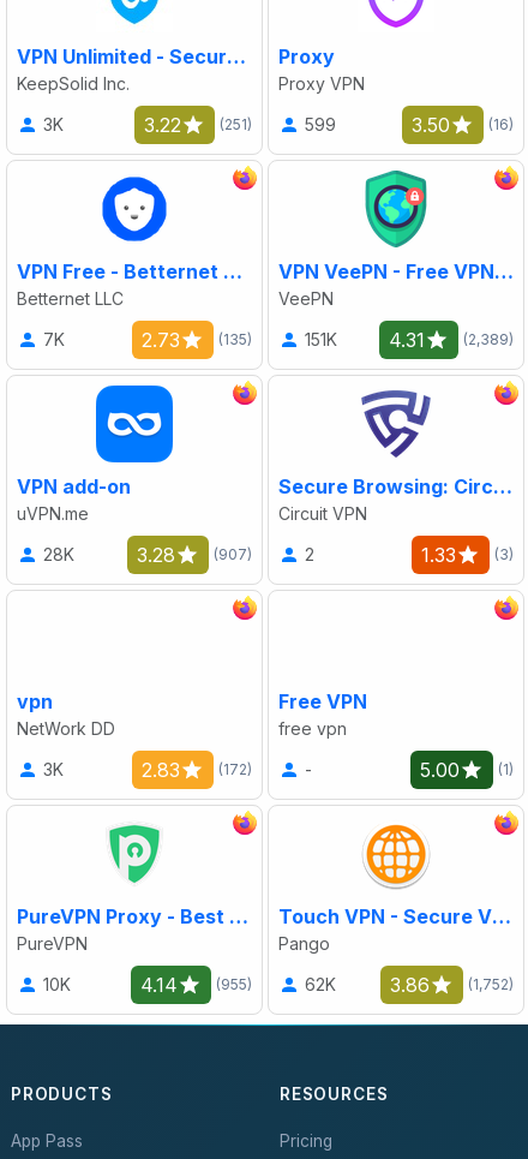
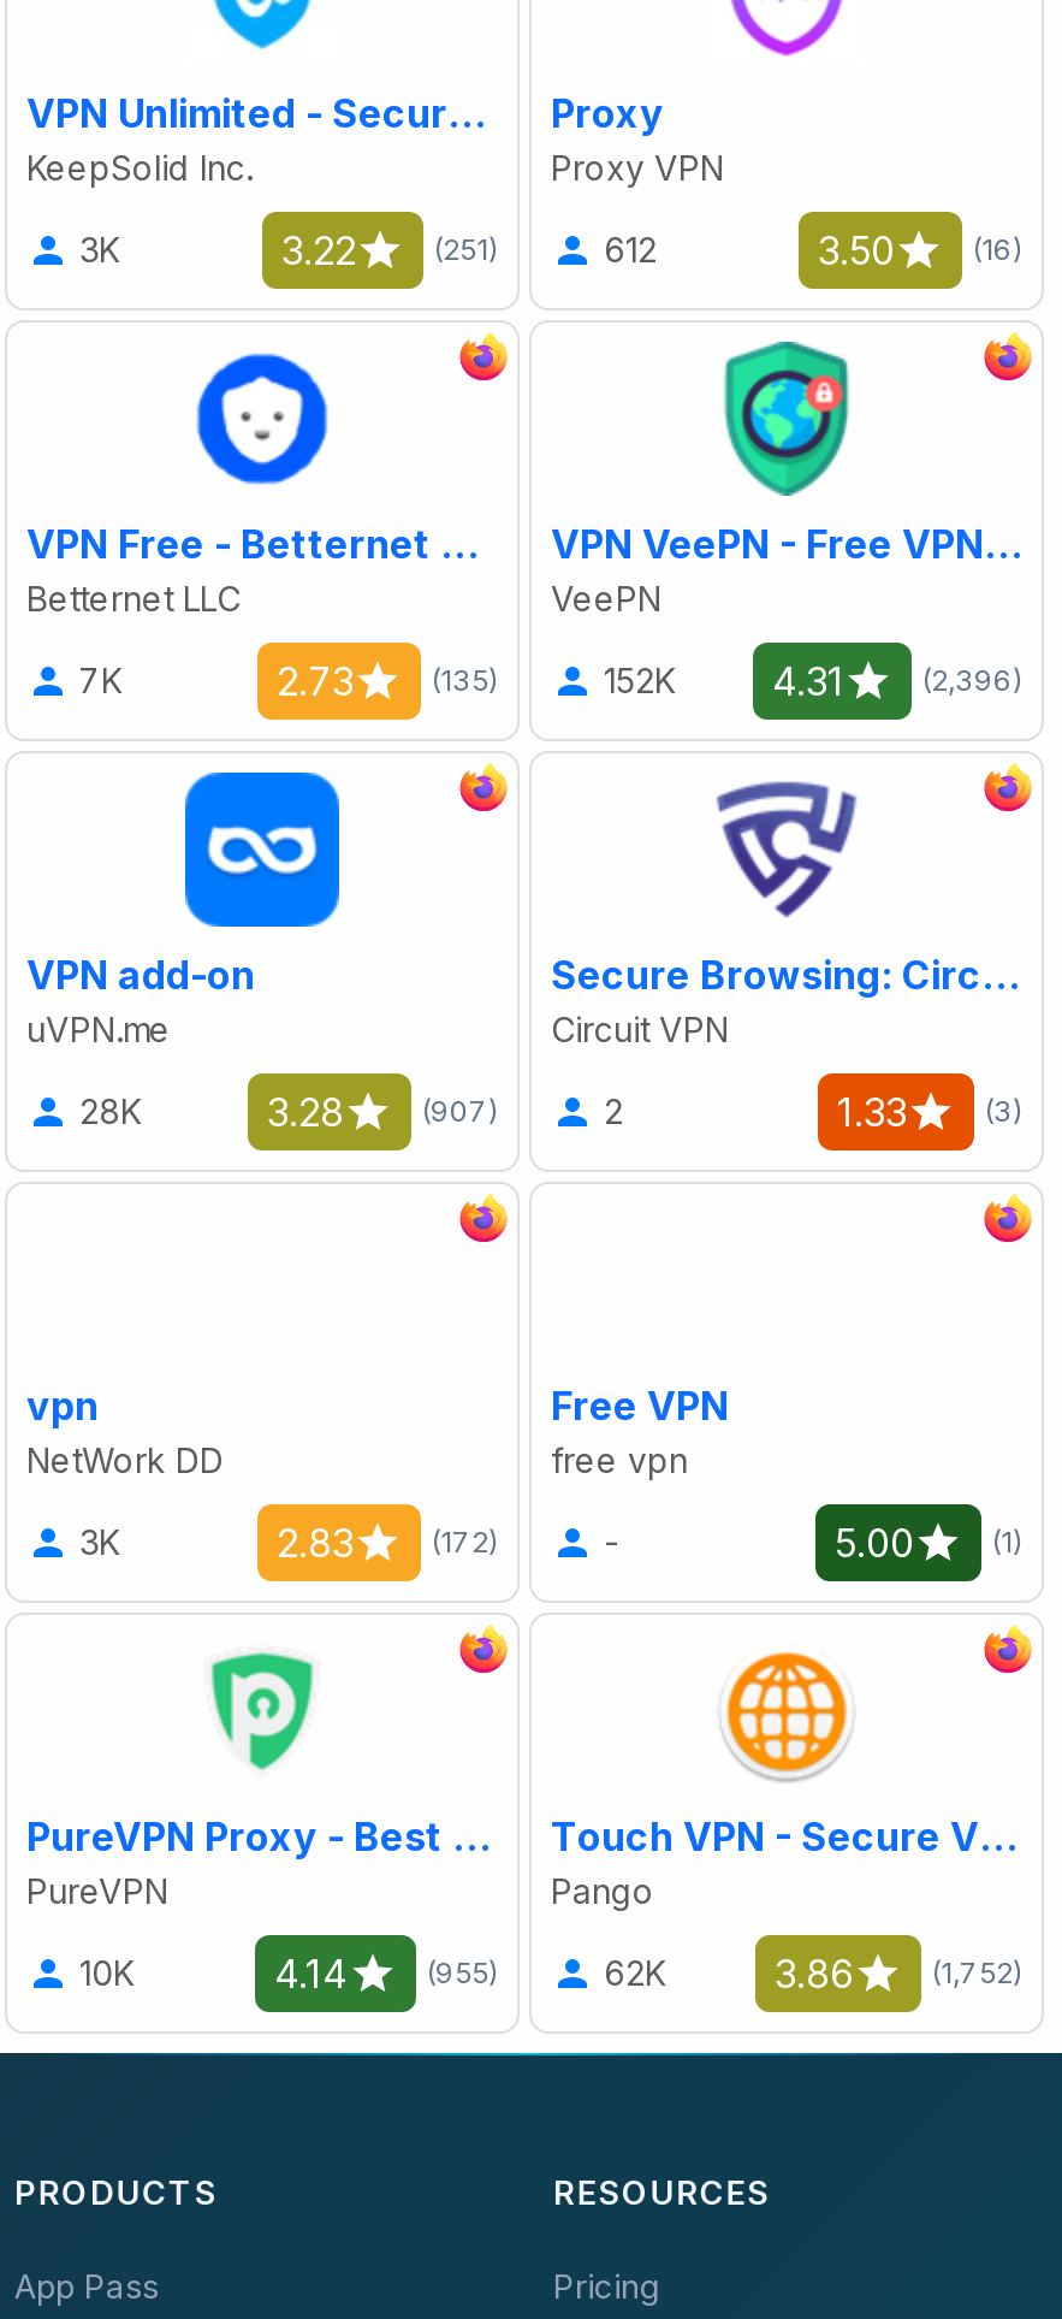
- 599
+ 612

- 151K
+ 152K

- (2,389)
+ (2,396)
